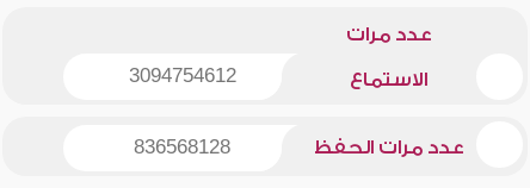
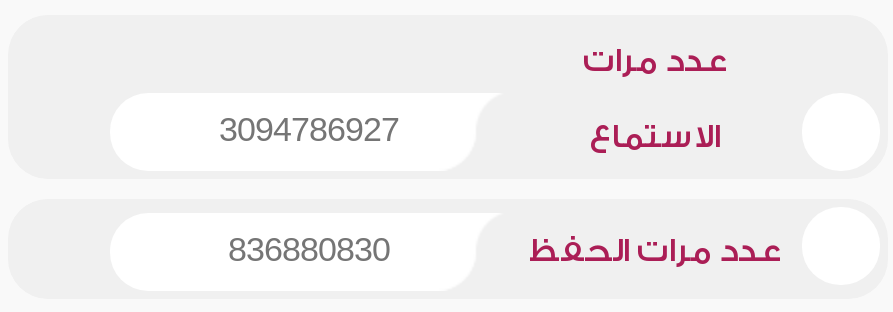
- 3094754612
+ 3094786927

- 836568128
+ 836880830
